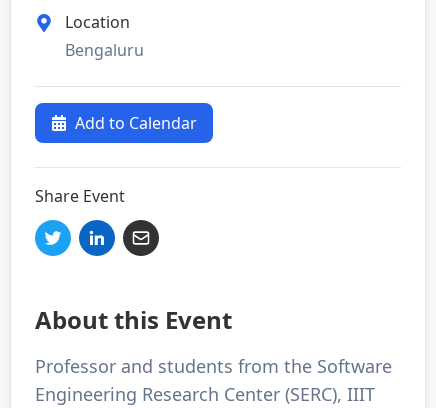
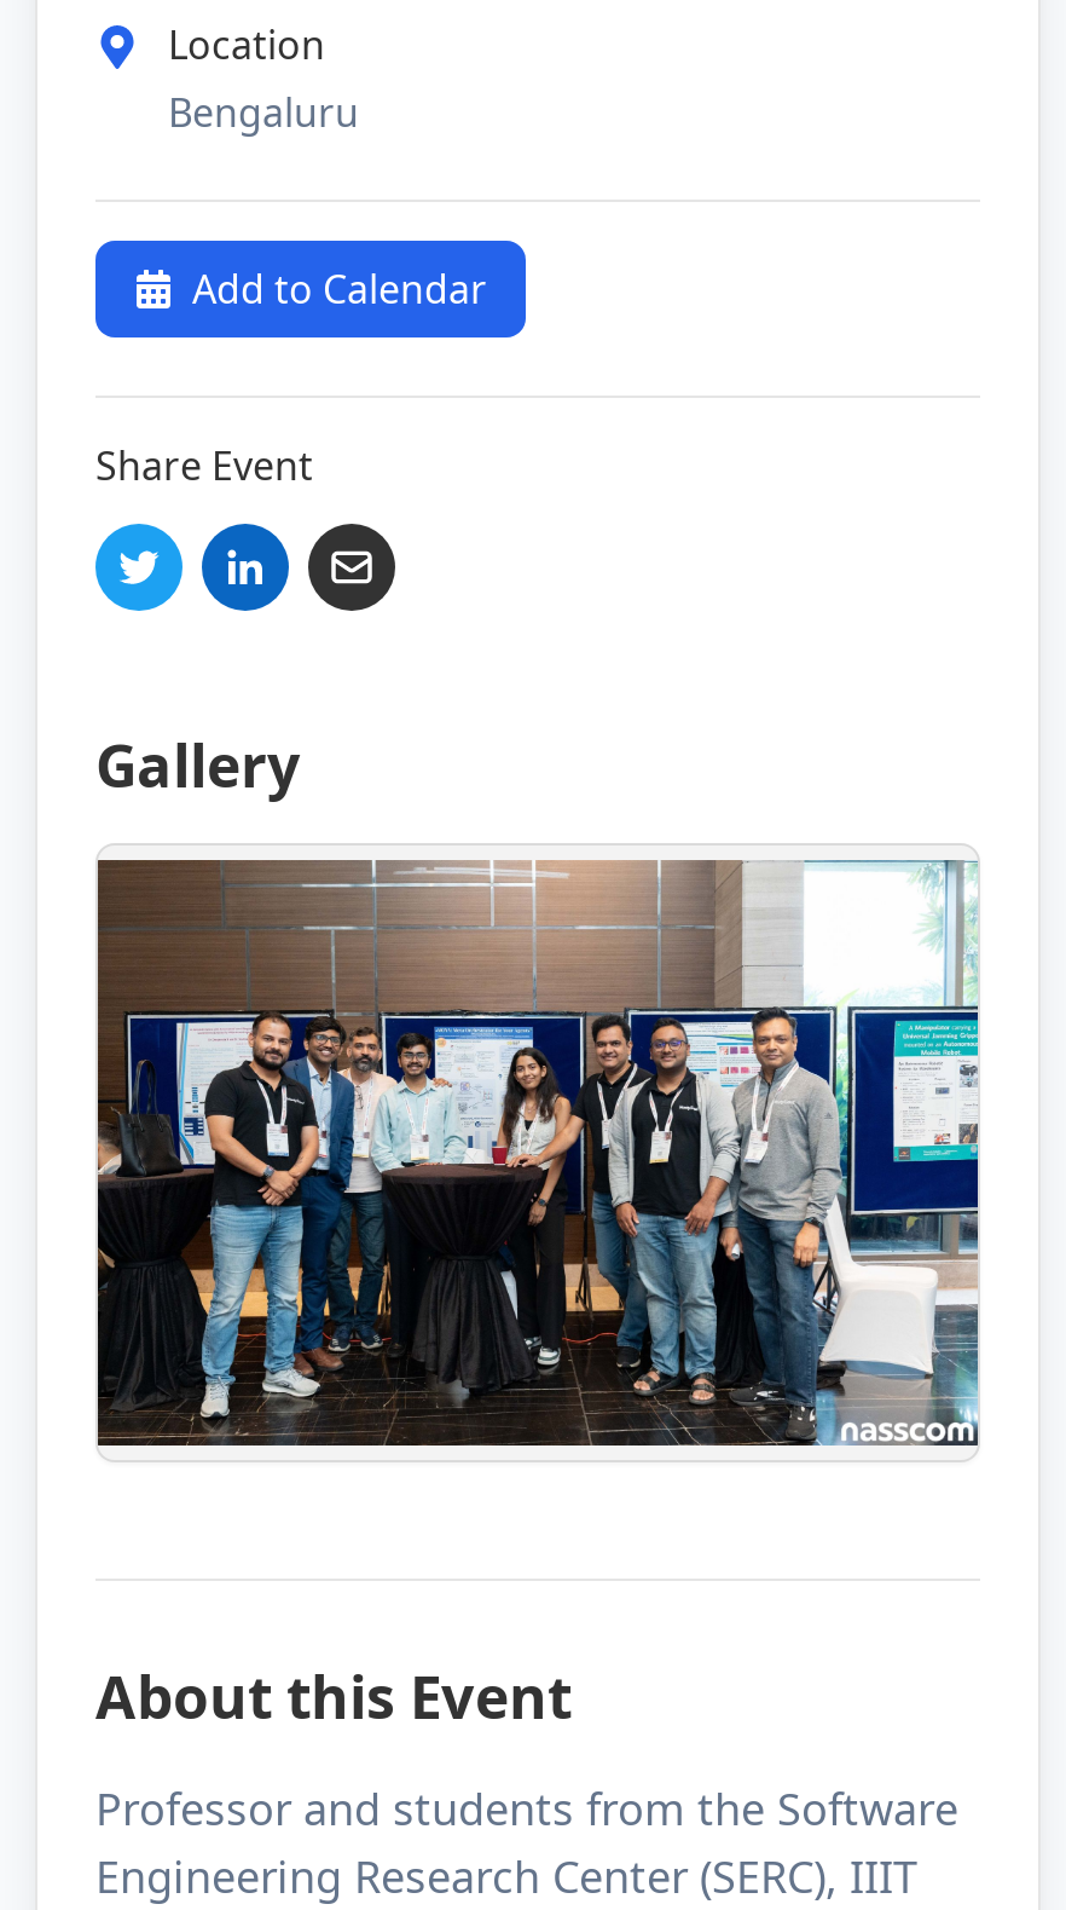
+ Gallery

+ [image]
